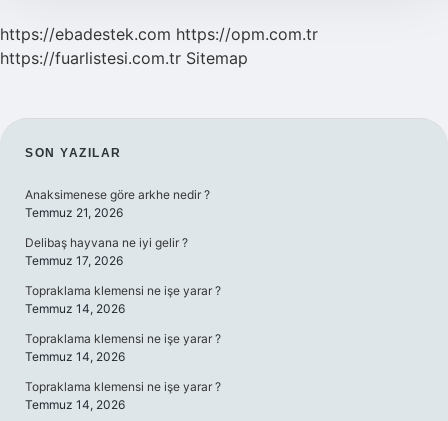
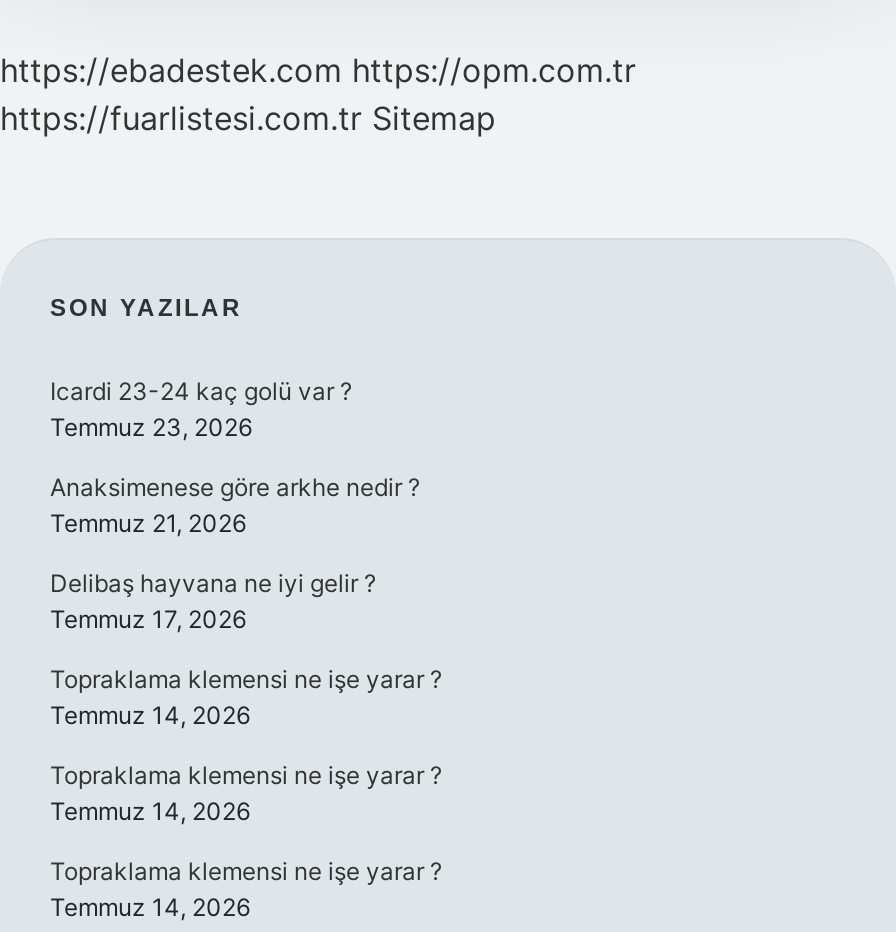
+ Icardi 23-24 kaç golü var ?
+ Temmuz 23, 2026
